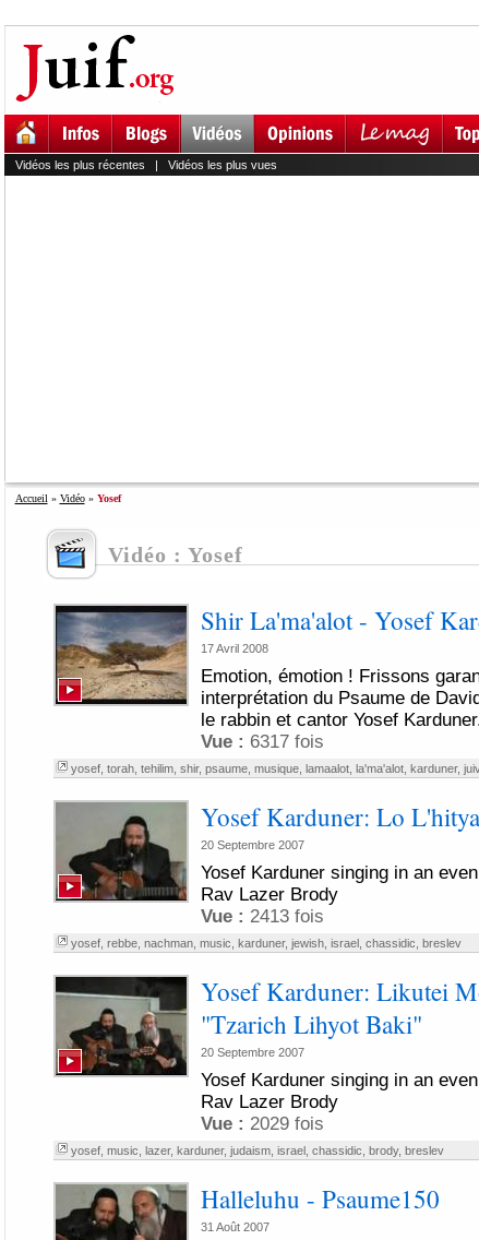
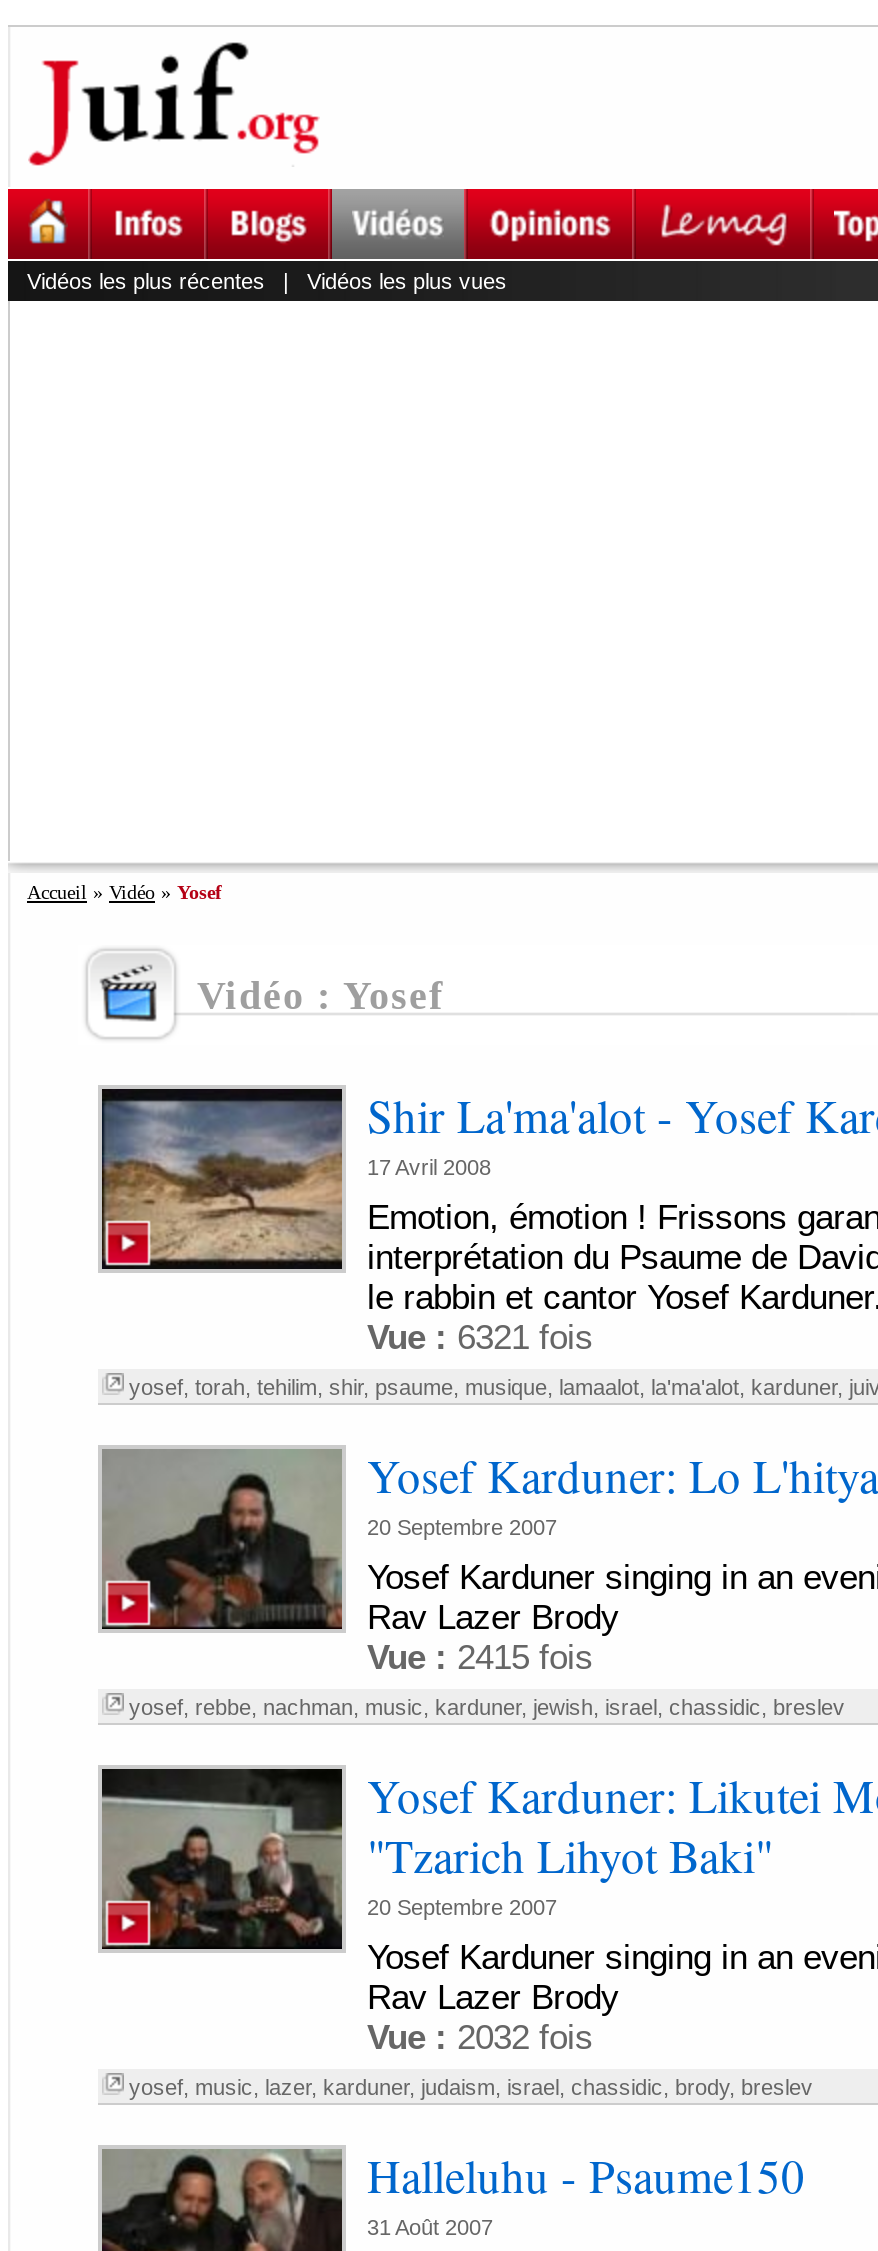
- Vue : 6317 fois
+ Vue : 6321 fois

- Vue : 2413 fois
+ Vue : 2415 fois

- Vue : 2029 fois
+ Vue : 2032 fois
